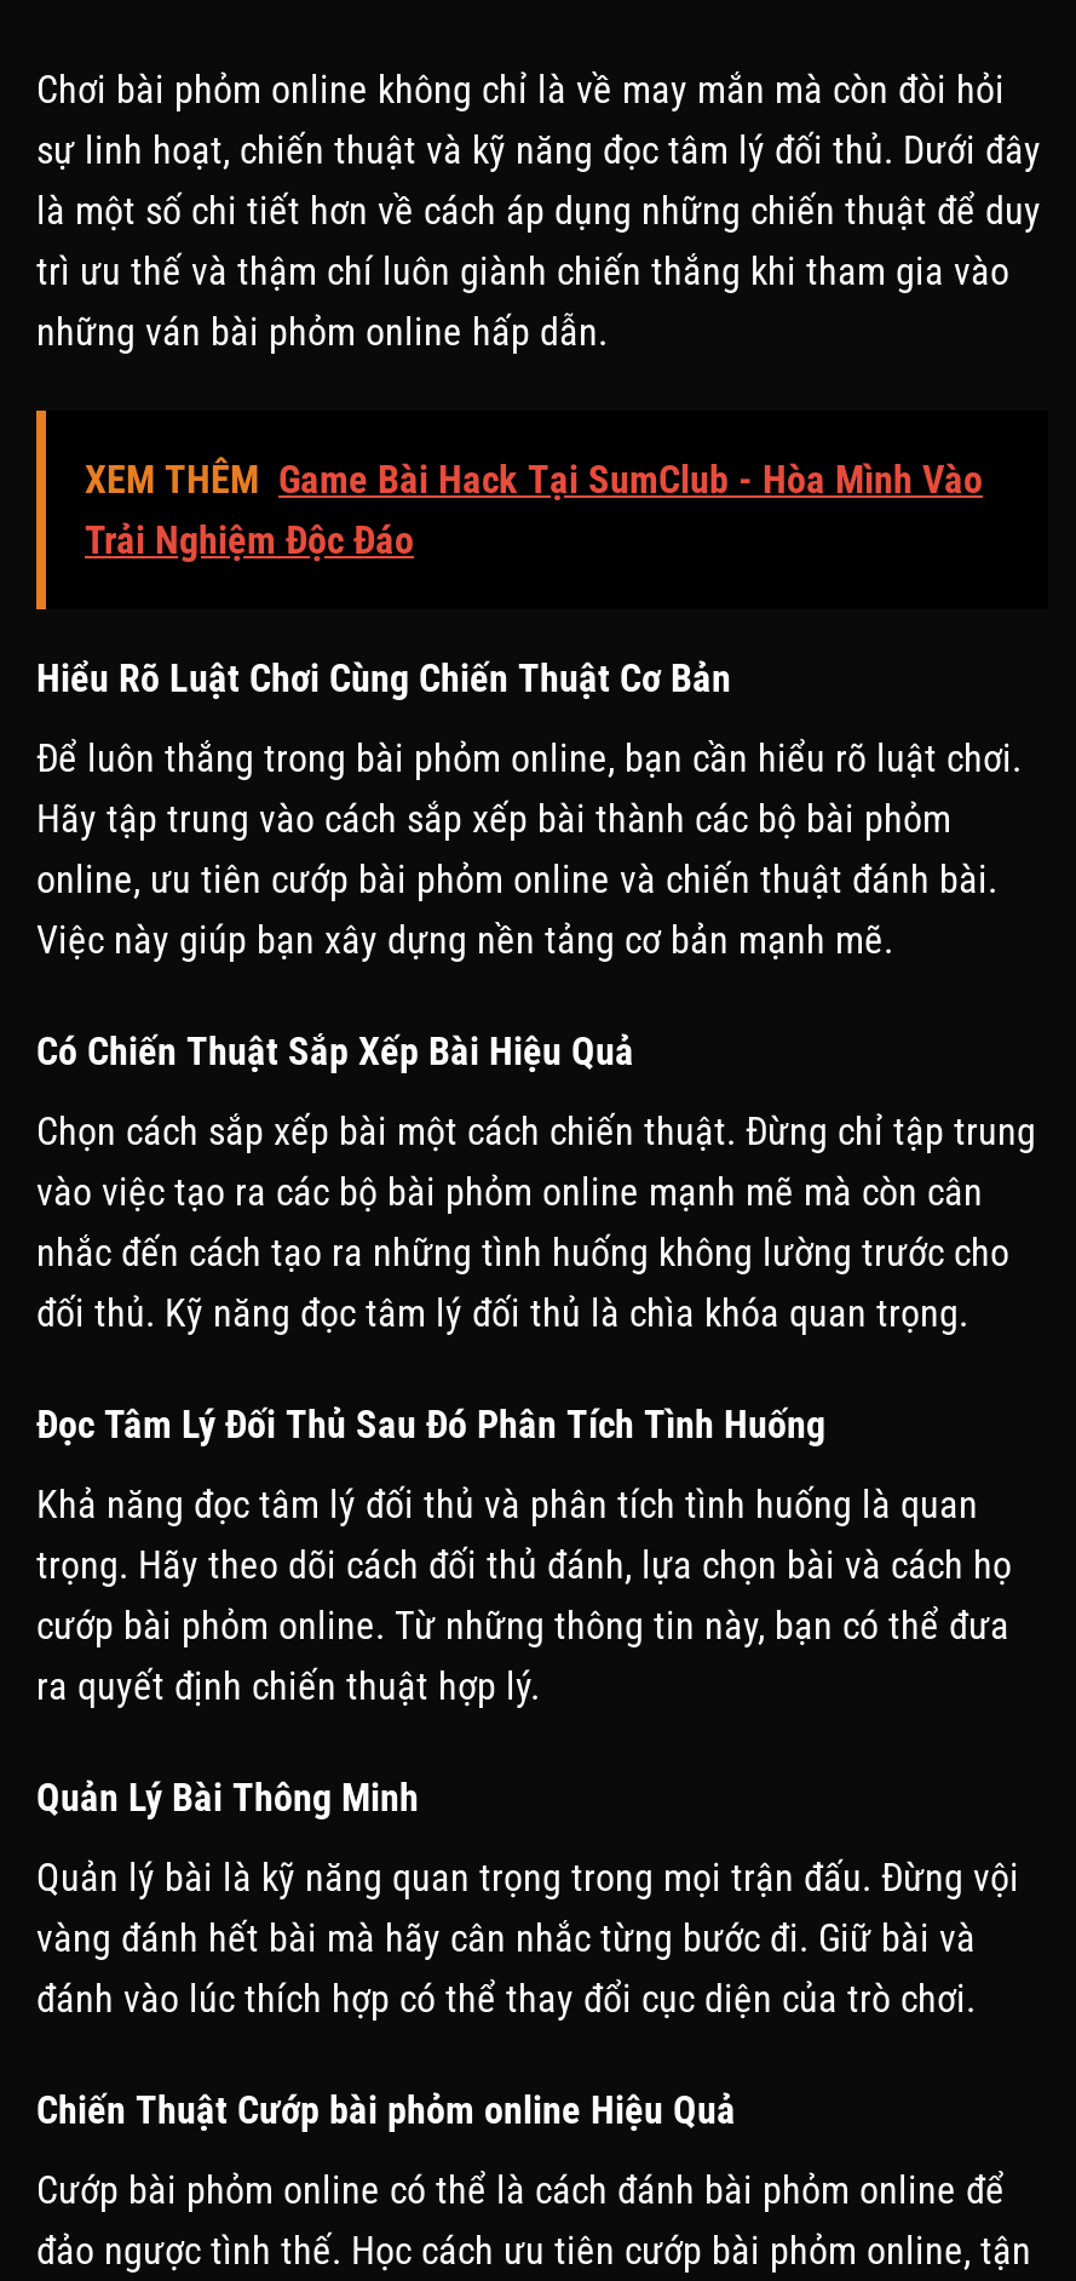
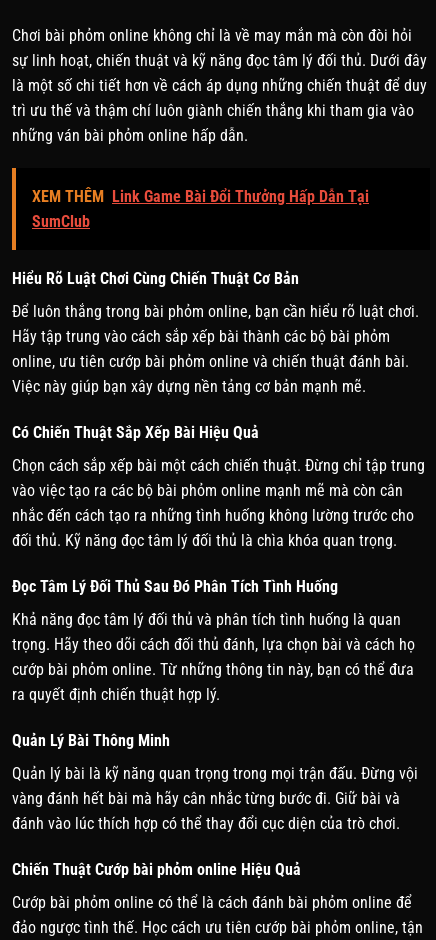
- XEM THÊM Game Bài Hack Tại SumClub - Hòa Mình Vào
- Trải Nghiệm Độc Đáo
+ XEM THÊM Link Game Bài Đổi Thưởng Hấp Dẫn Tại
+ SumClub
